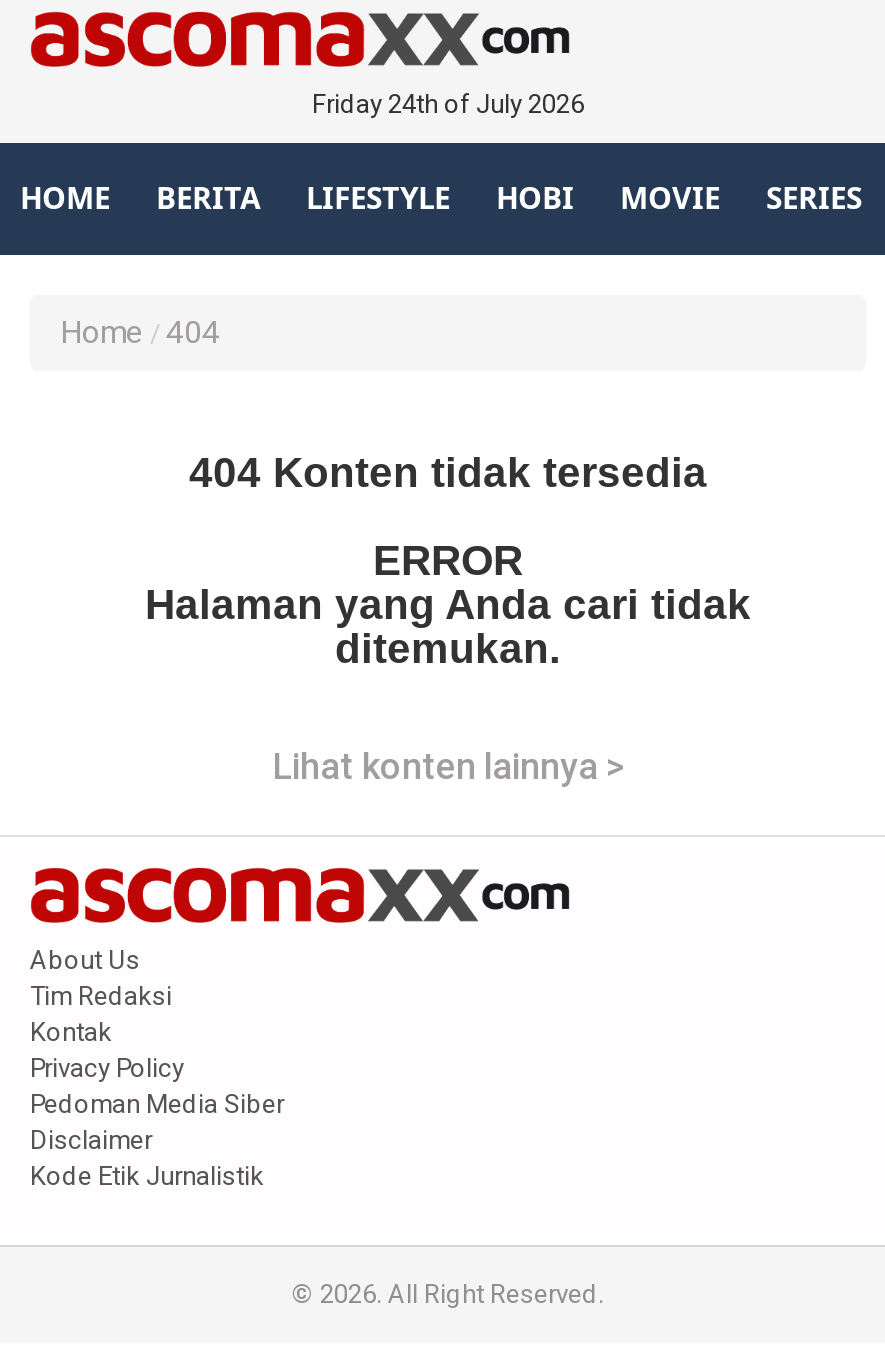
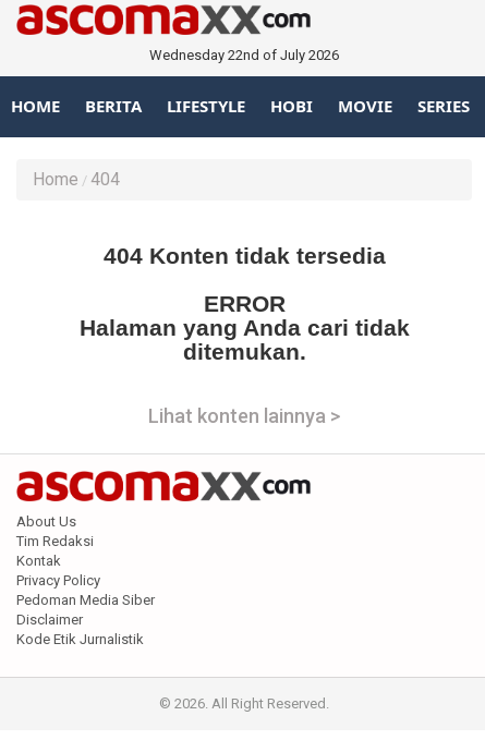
- Friday 24th of July 2026
+ Wednesday 22nd of July 2026
